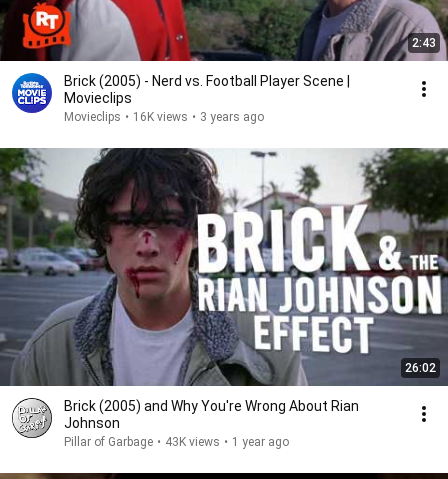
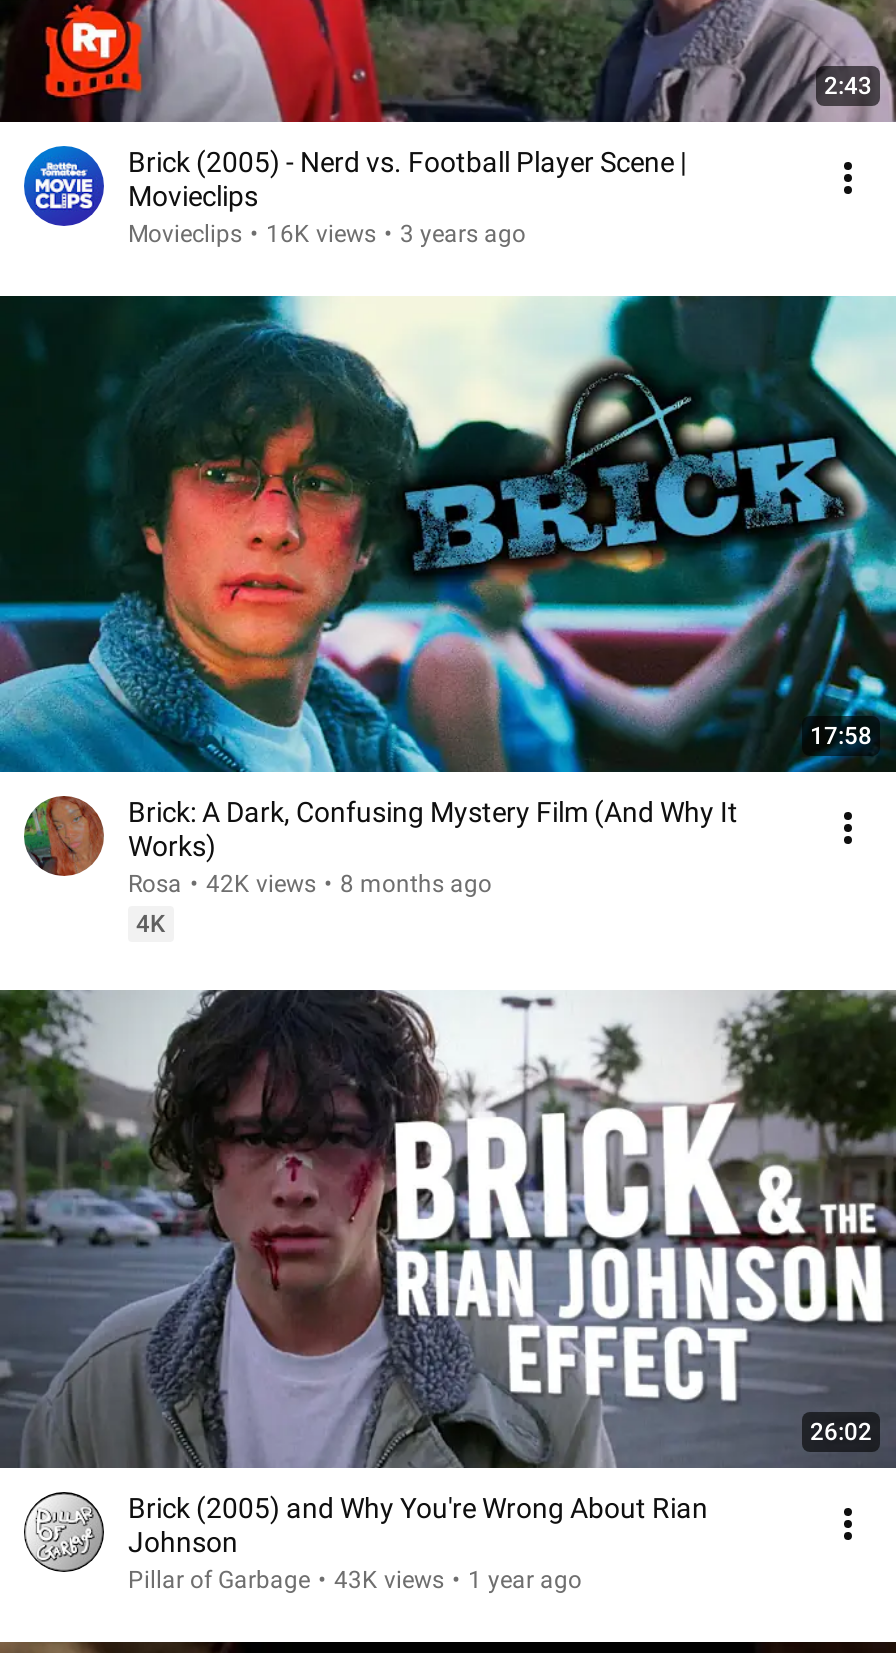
+ [image]
+ 17:58
+ Brick: A Dark, Confusing Mystery Film (And Why It
+ Works)
+ Rosa • 42K views • 8 months ago
+ 4K

+ [image]
